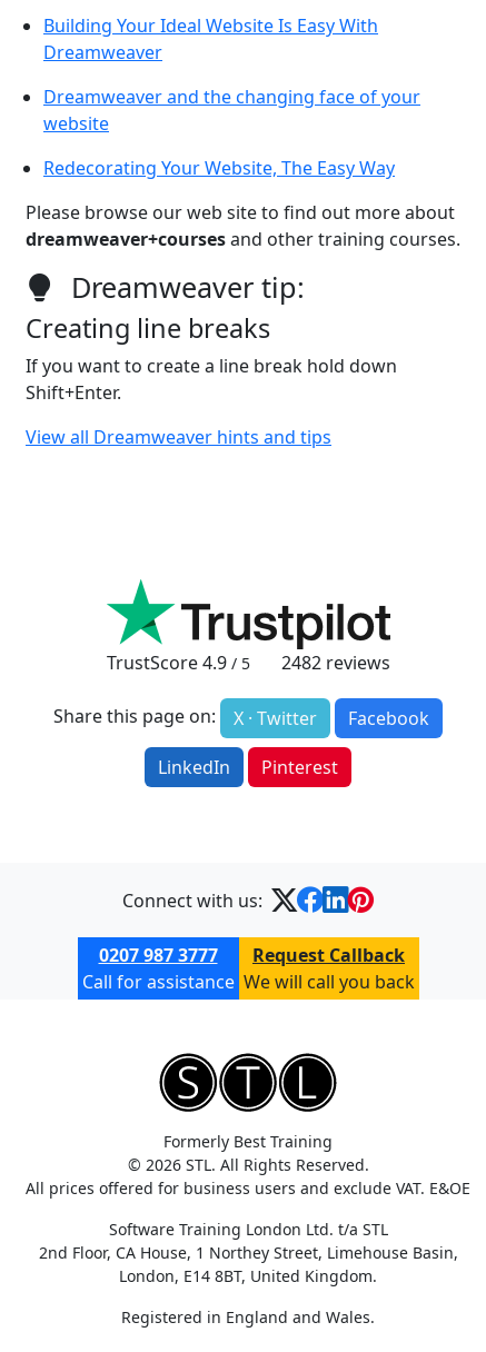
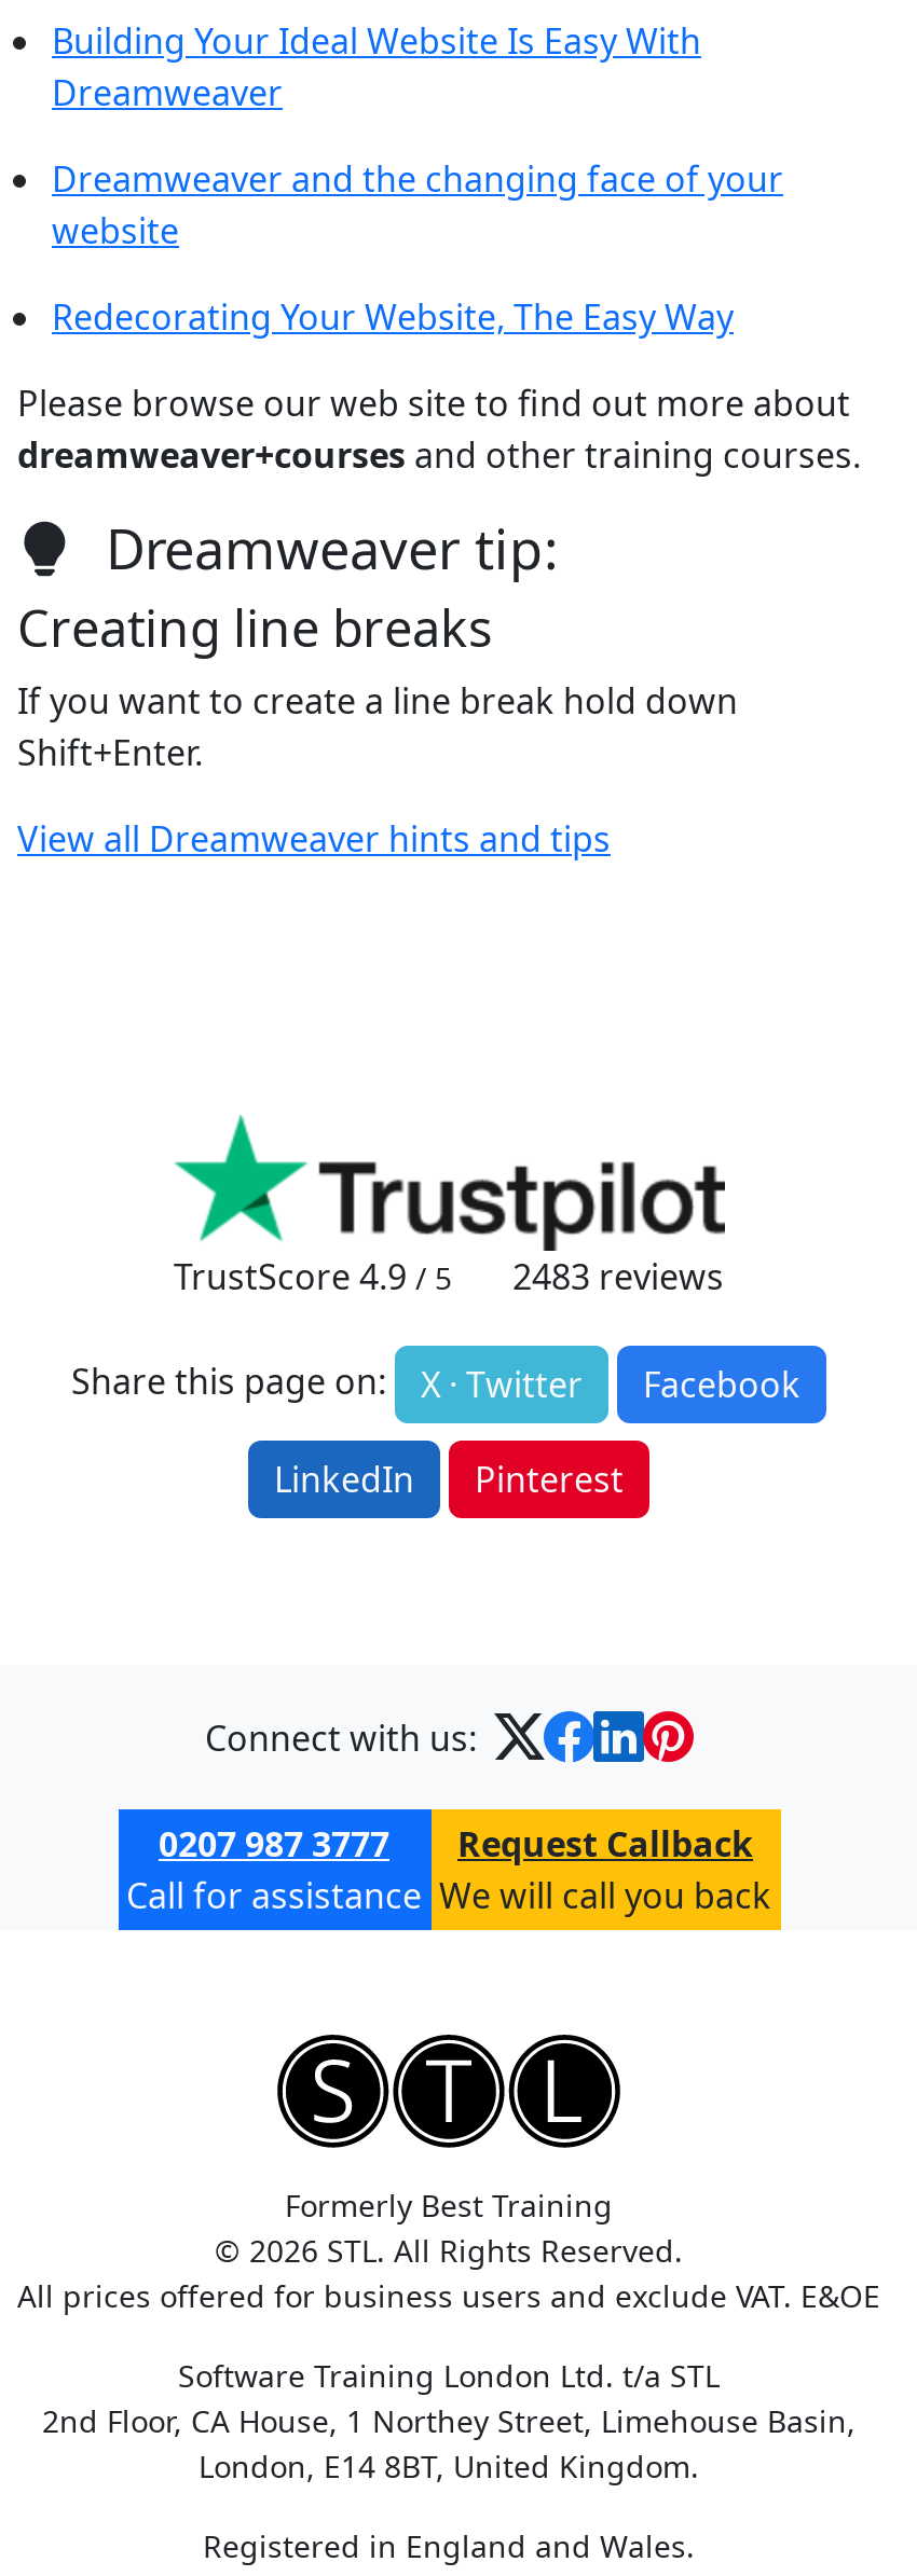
- TrustScore 4.9 / 5 2482 reviews
+ TrustScore 4.9 / 5 2483 reviews
